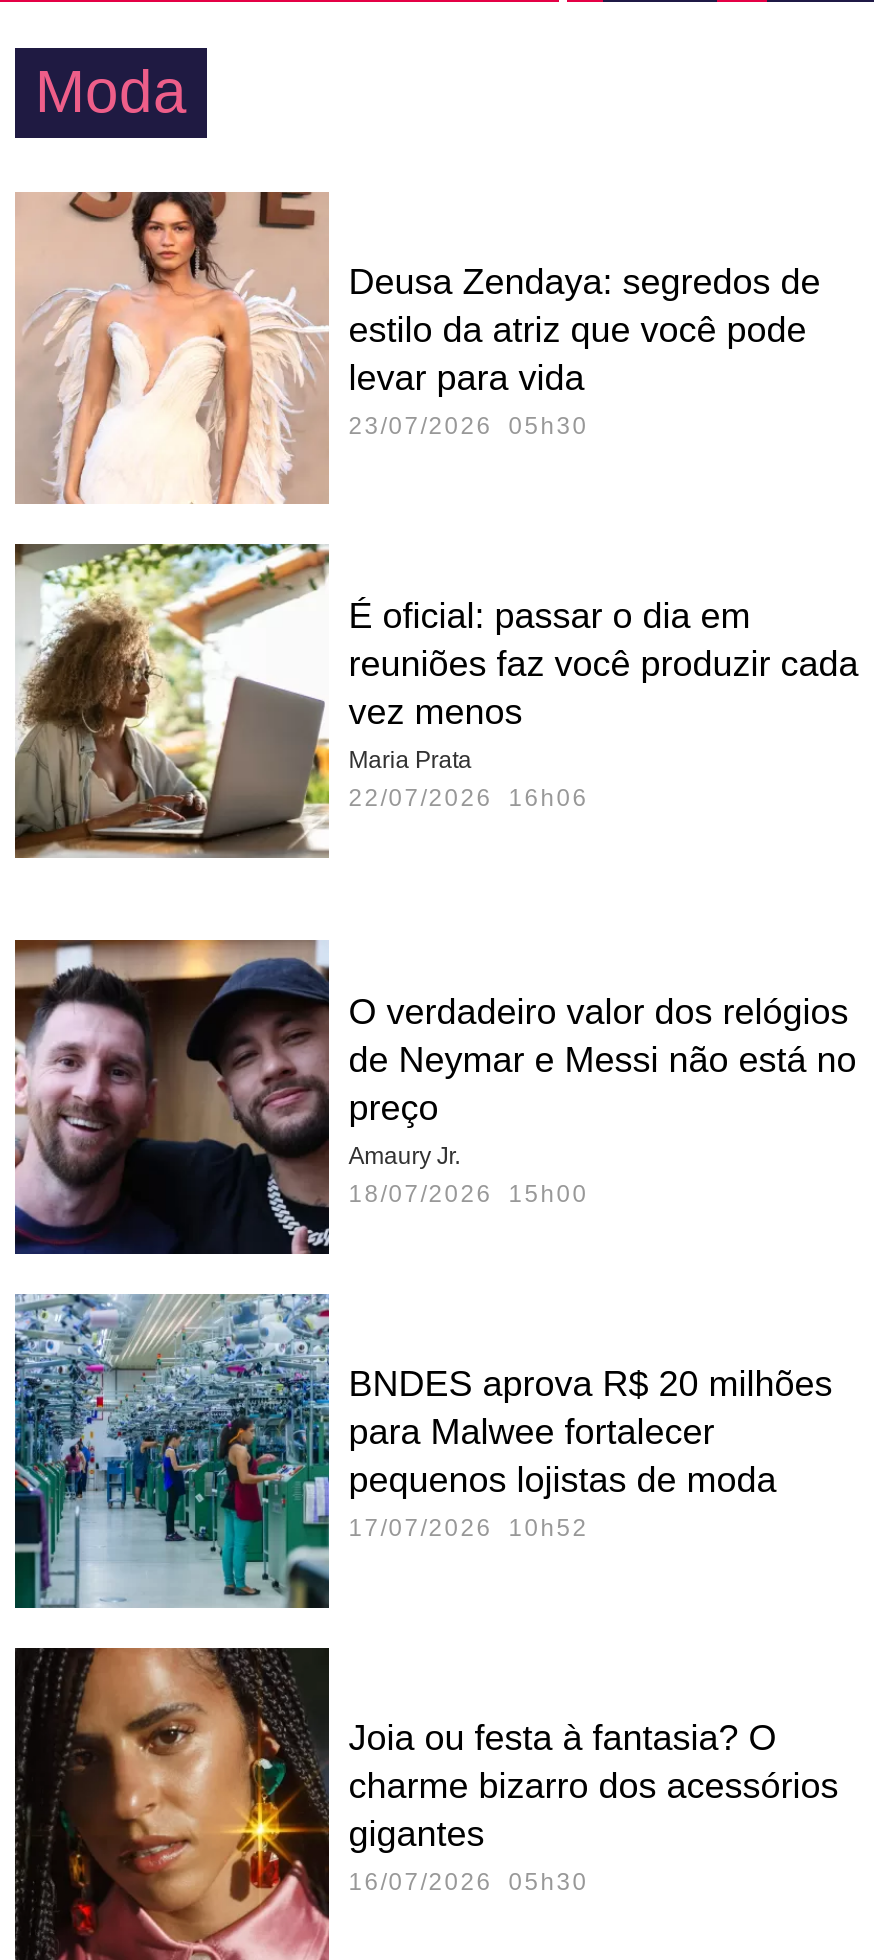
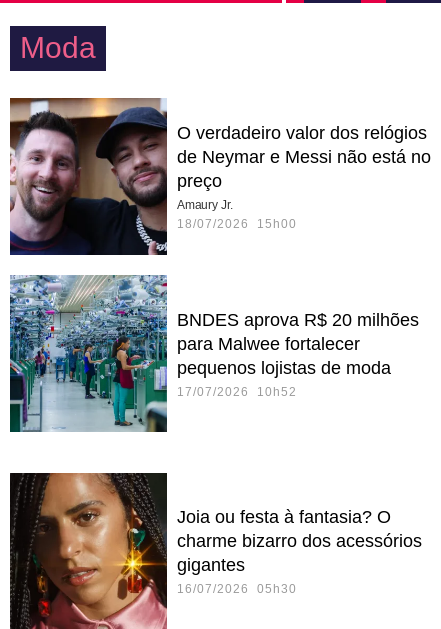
- [image]
- Deusa Zendaya: segredos de
- estilo da atriz que você pode
- levar para vida
- 23/07/2026 05h30

- [image]
- É oficial: passar o dia em
- reuniões faz você produzir cada
- vez menos
- Maria Prata
- 22/07/2026 16h06

moved up: [image] | O verdadeiro valor dos relógios | de Neymar e Messi não está no | ... | pequenos lojistas de moda | 17/07/2026 10h52
